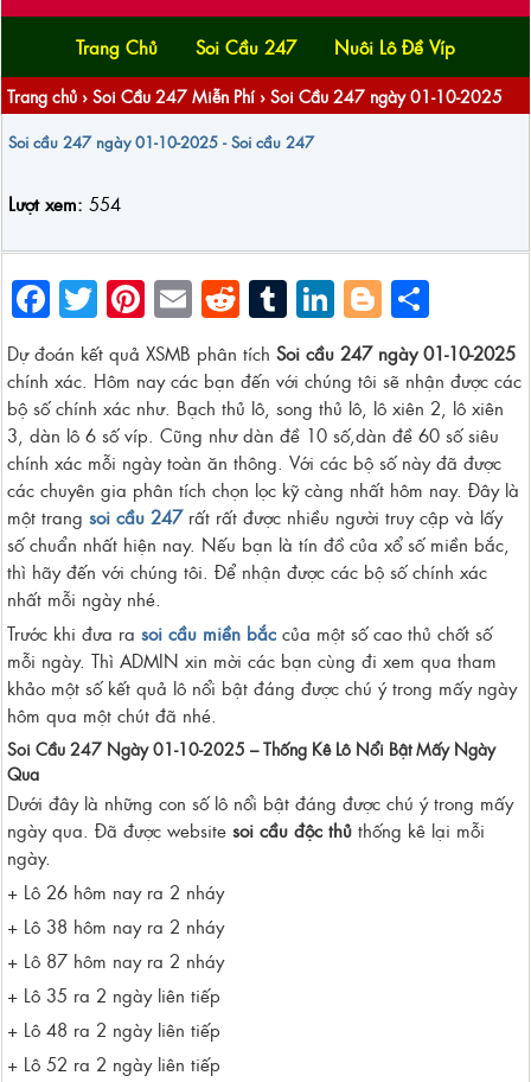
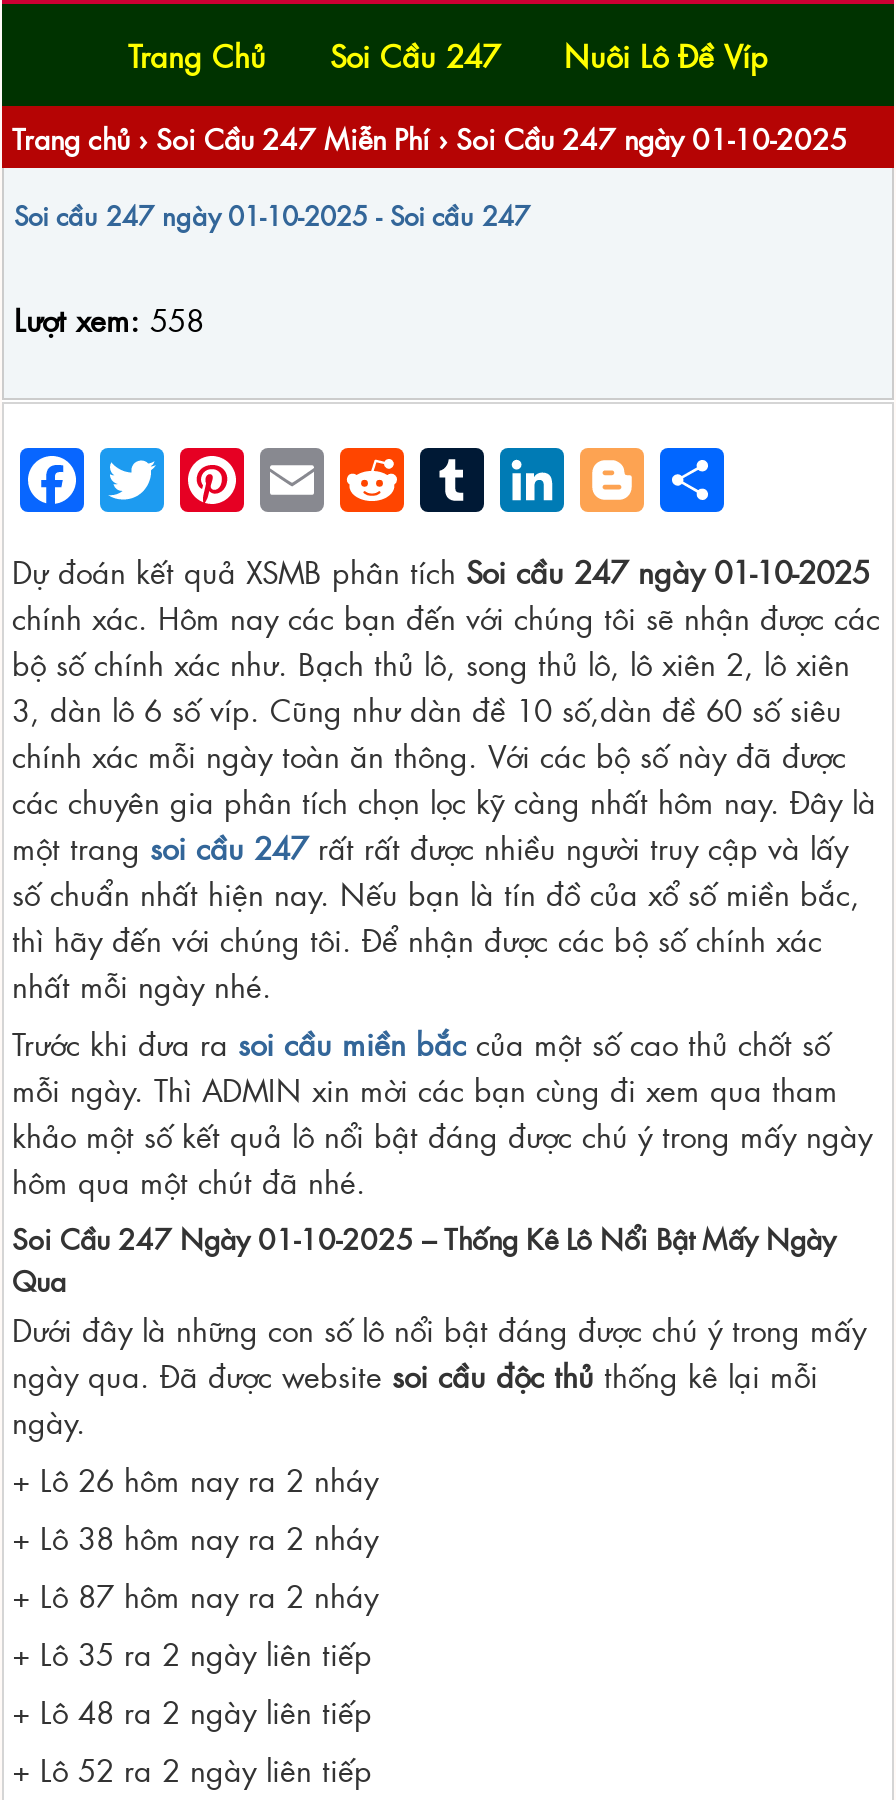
- Lượt xem: 554
+ Lượt xem: 558
